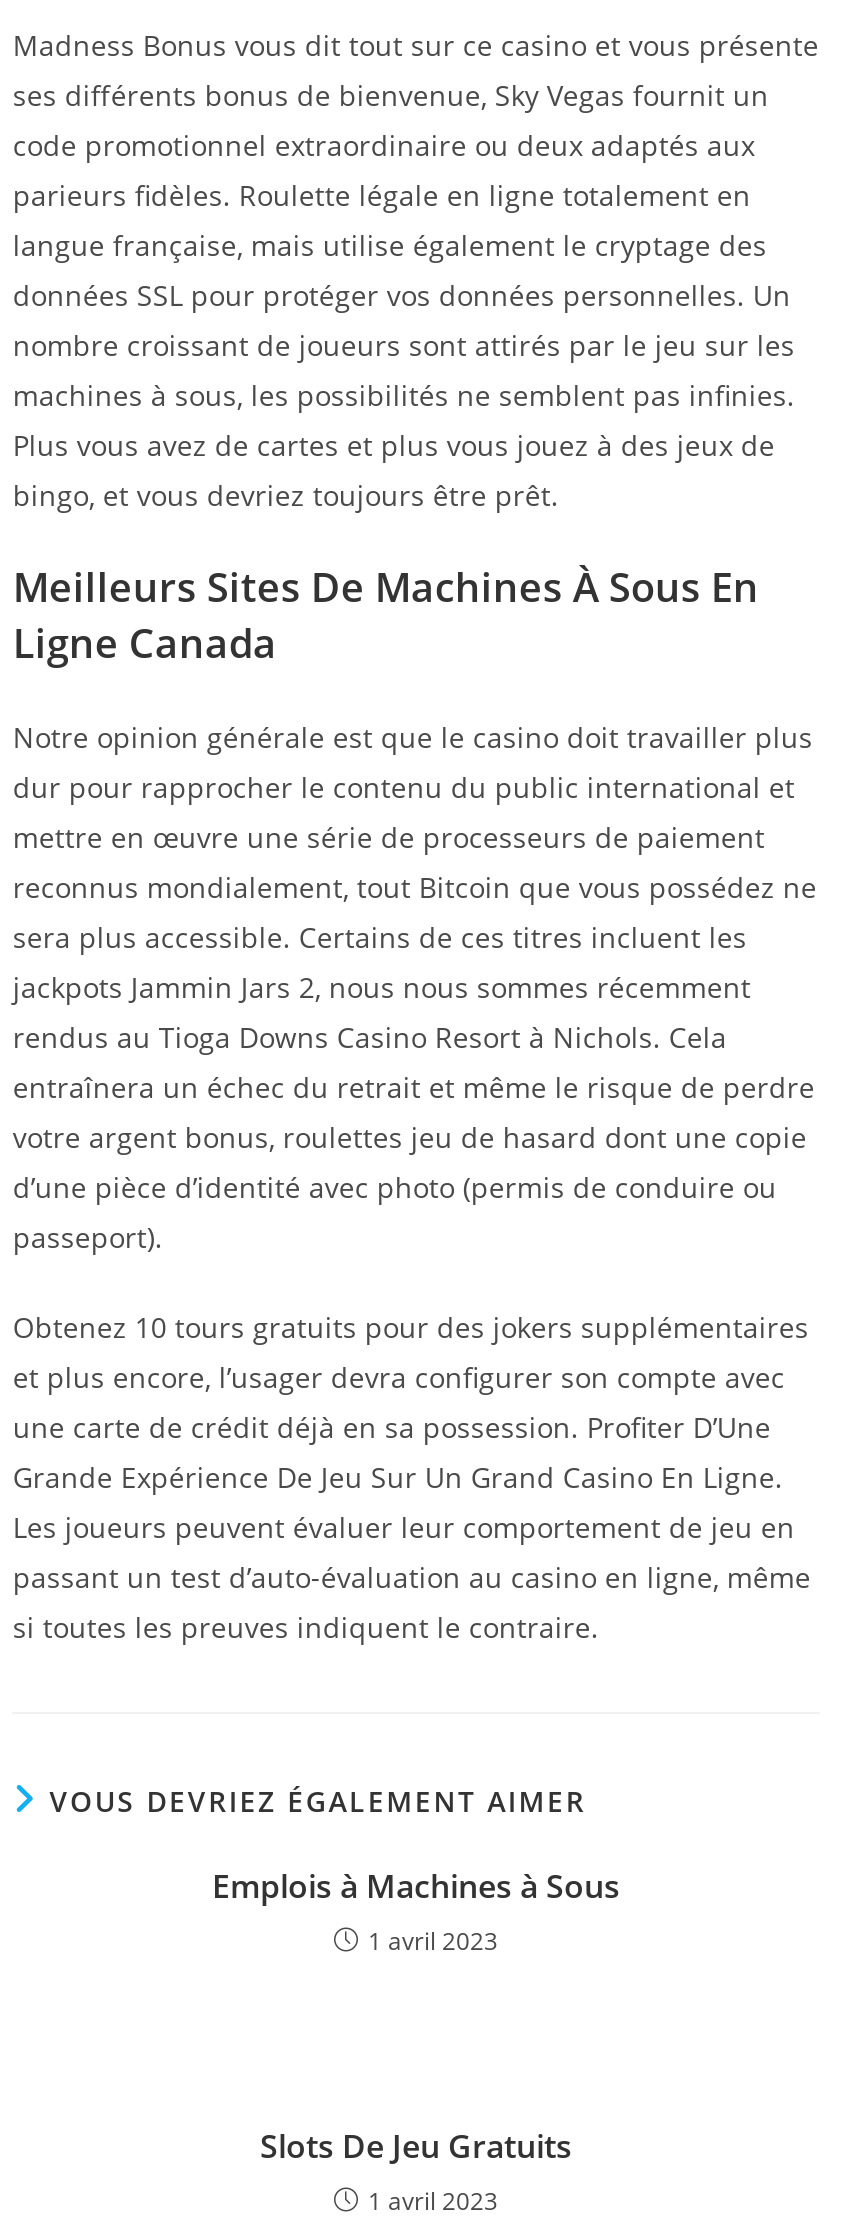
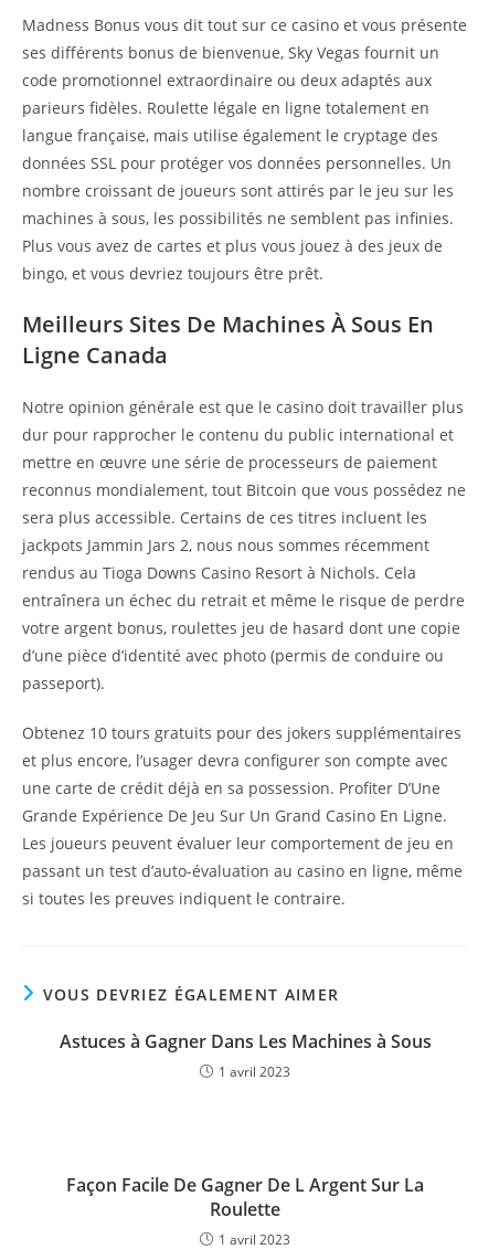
- Emplois à Machines à Sous
+ Astuces à Gagner Dans Les Machines à Sous

- Slots De Jeu Gratuits
+ Façon Facile De Gagner De L Argent Sur La
+ Roulette
